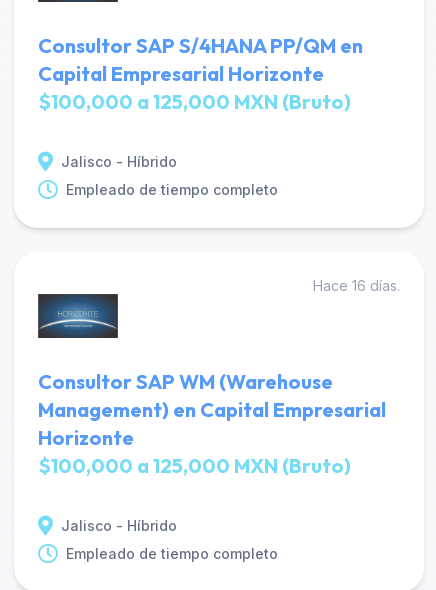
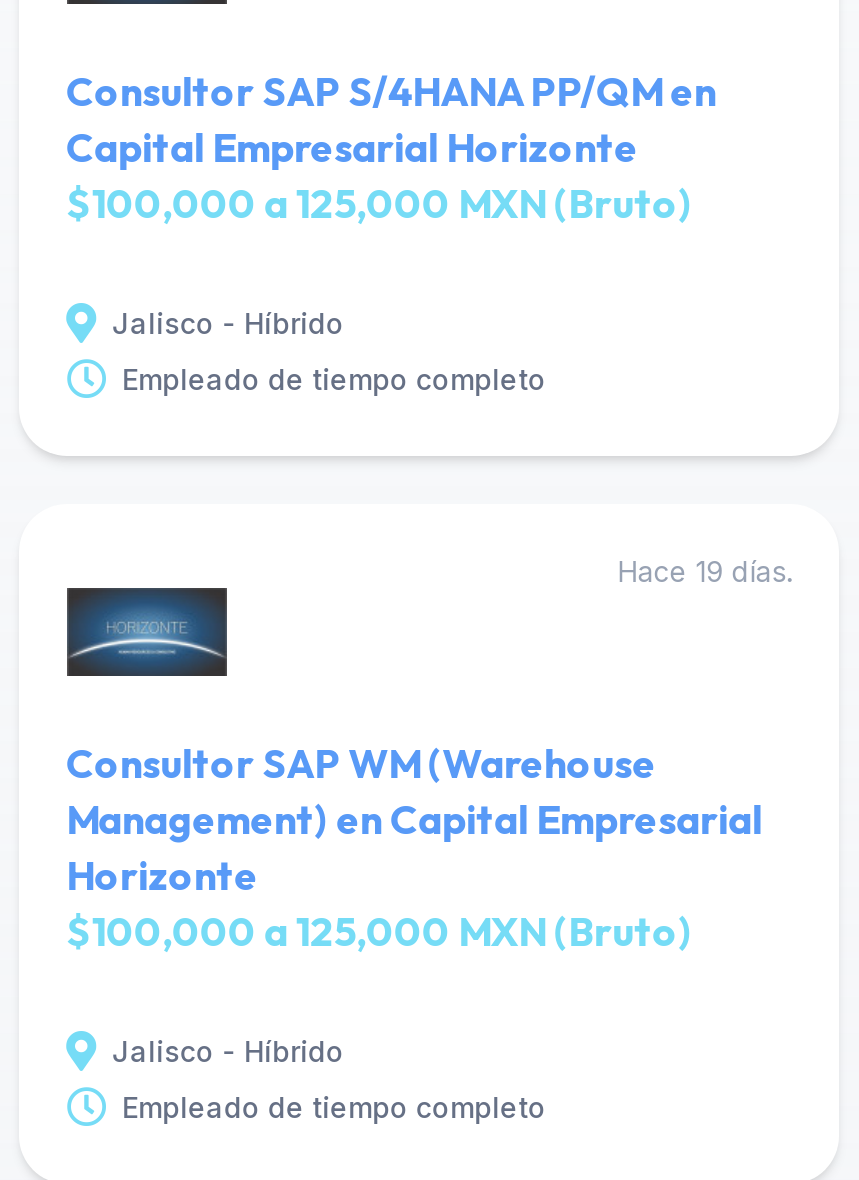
- Hace 16 días.
+ Hace 19 días.
